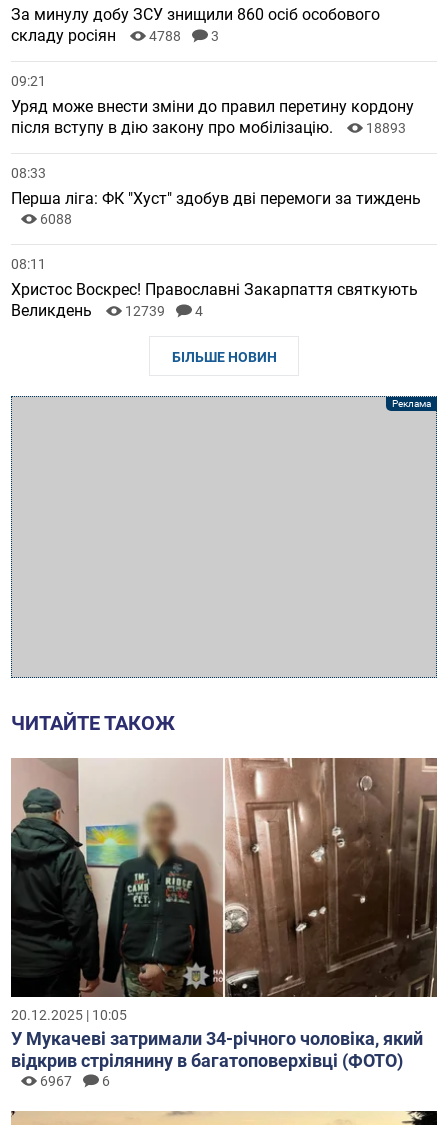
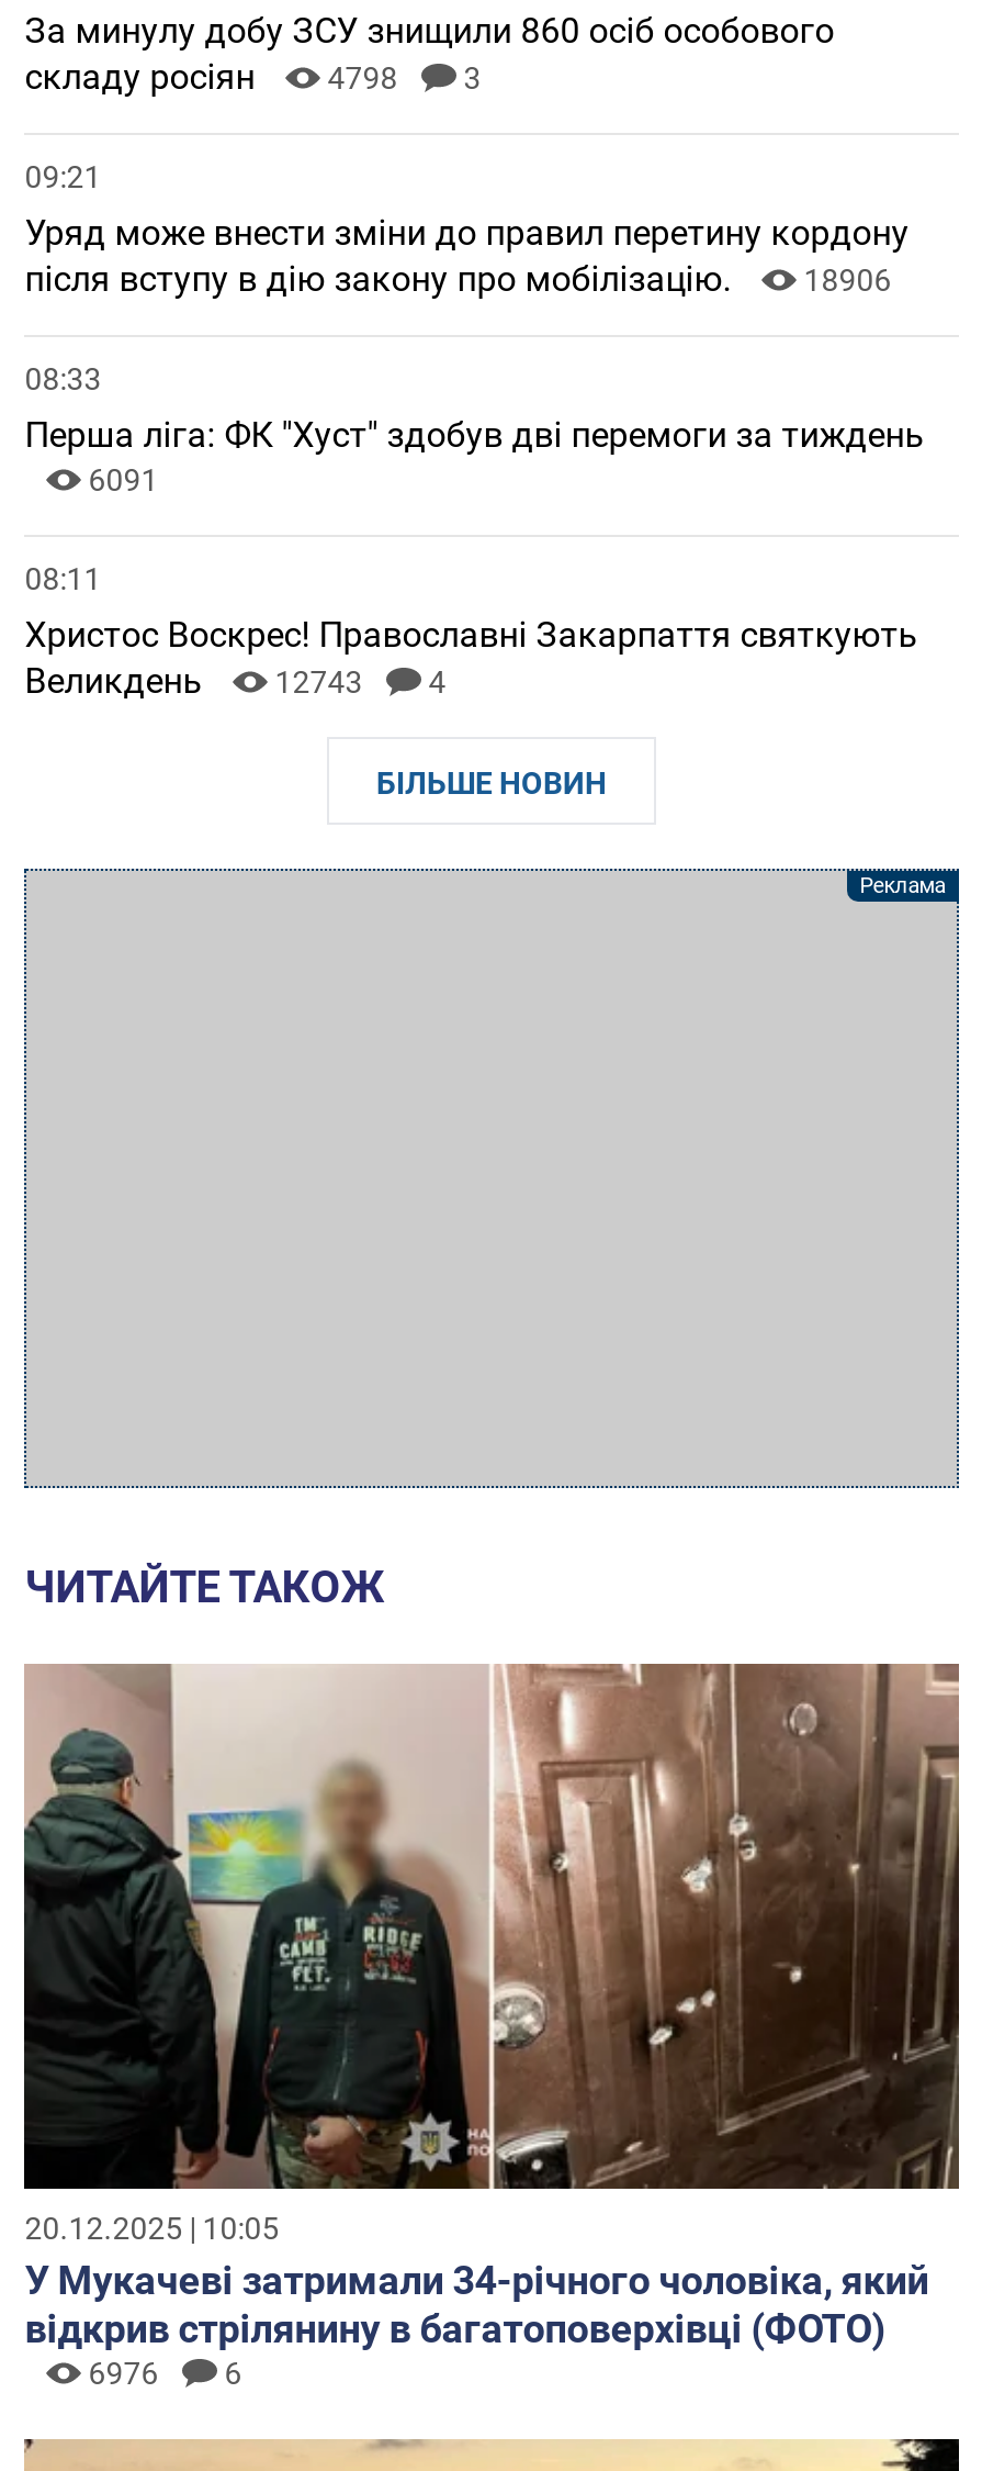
- складу росіян 4788 3
+ складу росіян 4798 3

- після вступу в дію закону про мобілізацію. 18893
+ після вступу в дію закону про мобілізацію. 18906

- 6088
+ 6091

- Великдень 12739 4
+ Великдень 12743 4

- 6967 6
+ 6976 6
